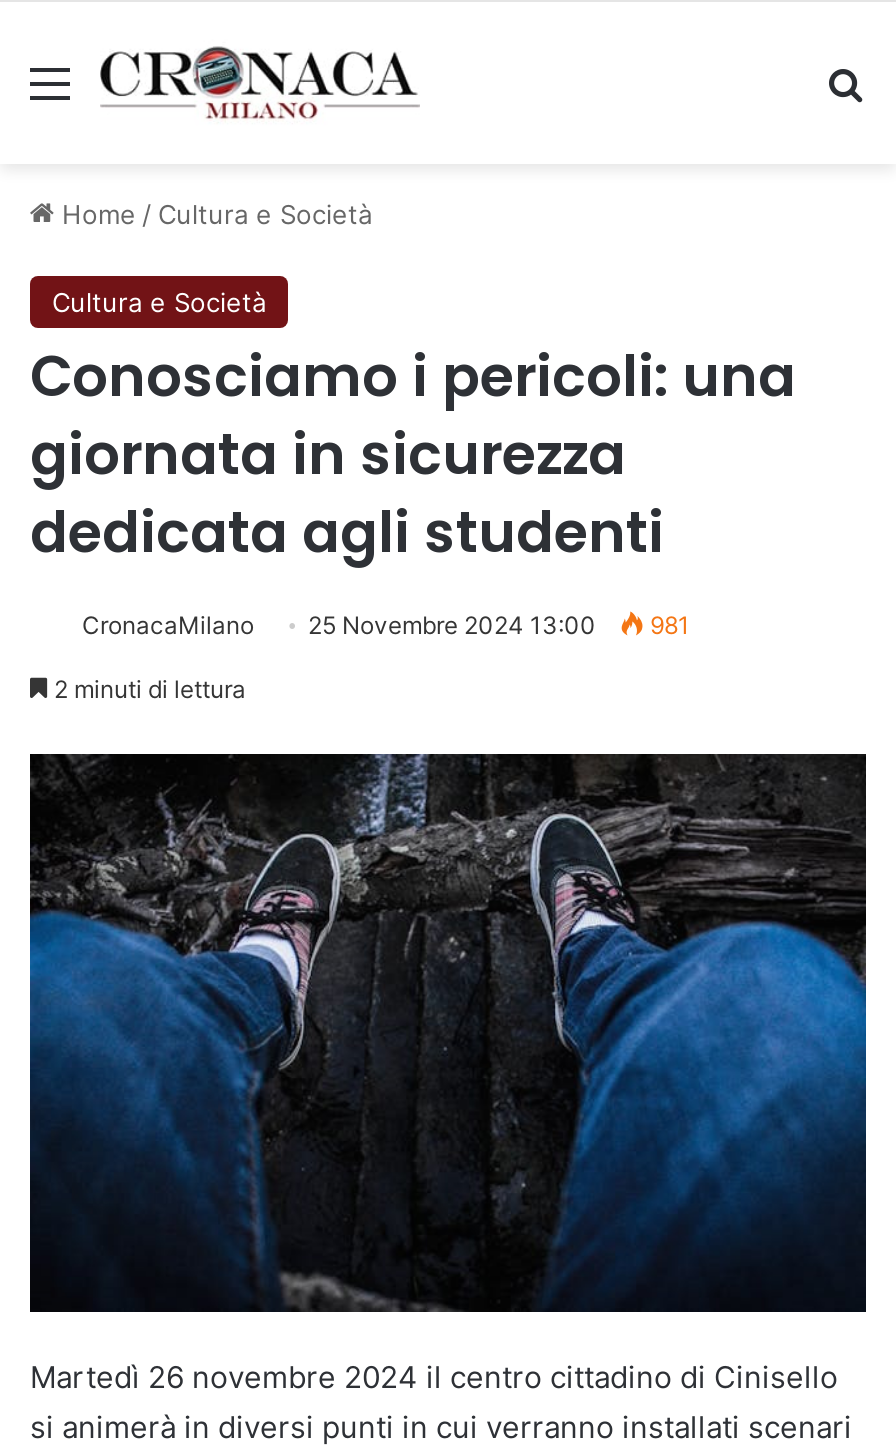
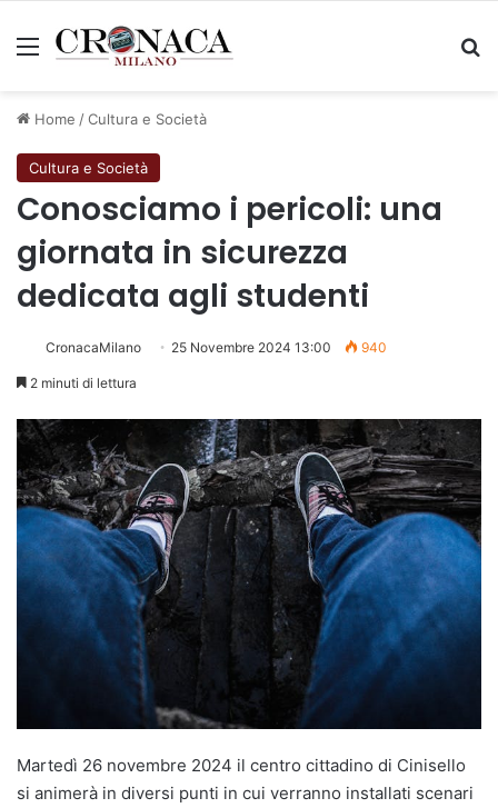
- CronacaMilano 25 Novembre 2024 13:00 981
+ CronacaMilano 25 Novembre 2024 13:00 940
